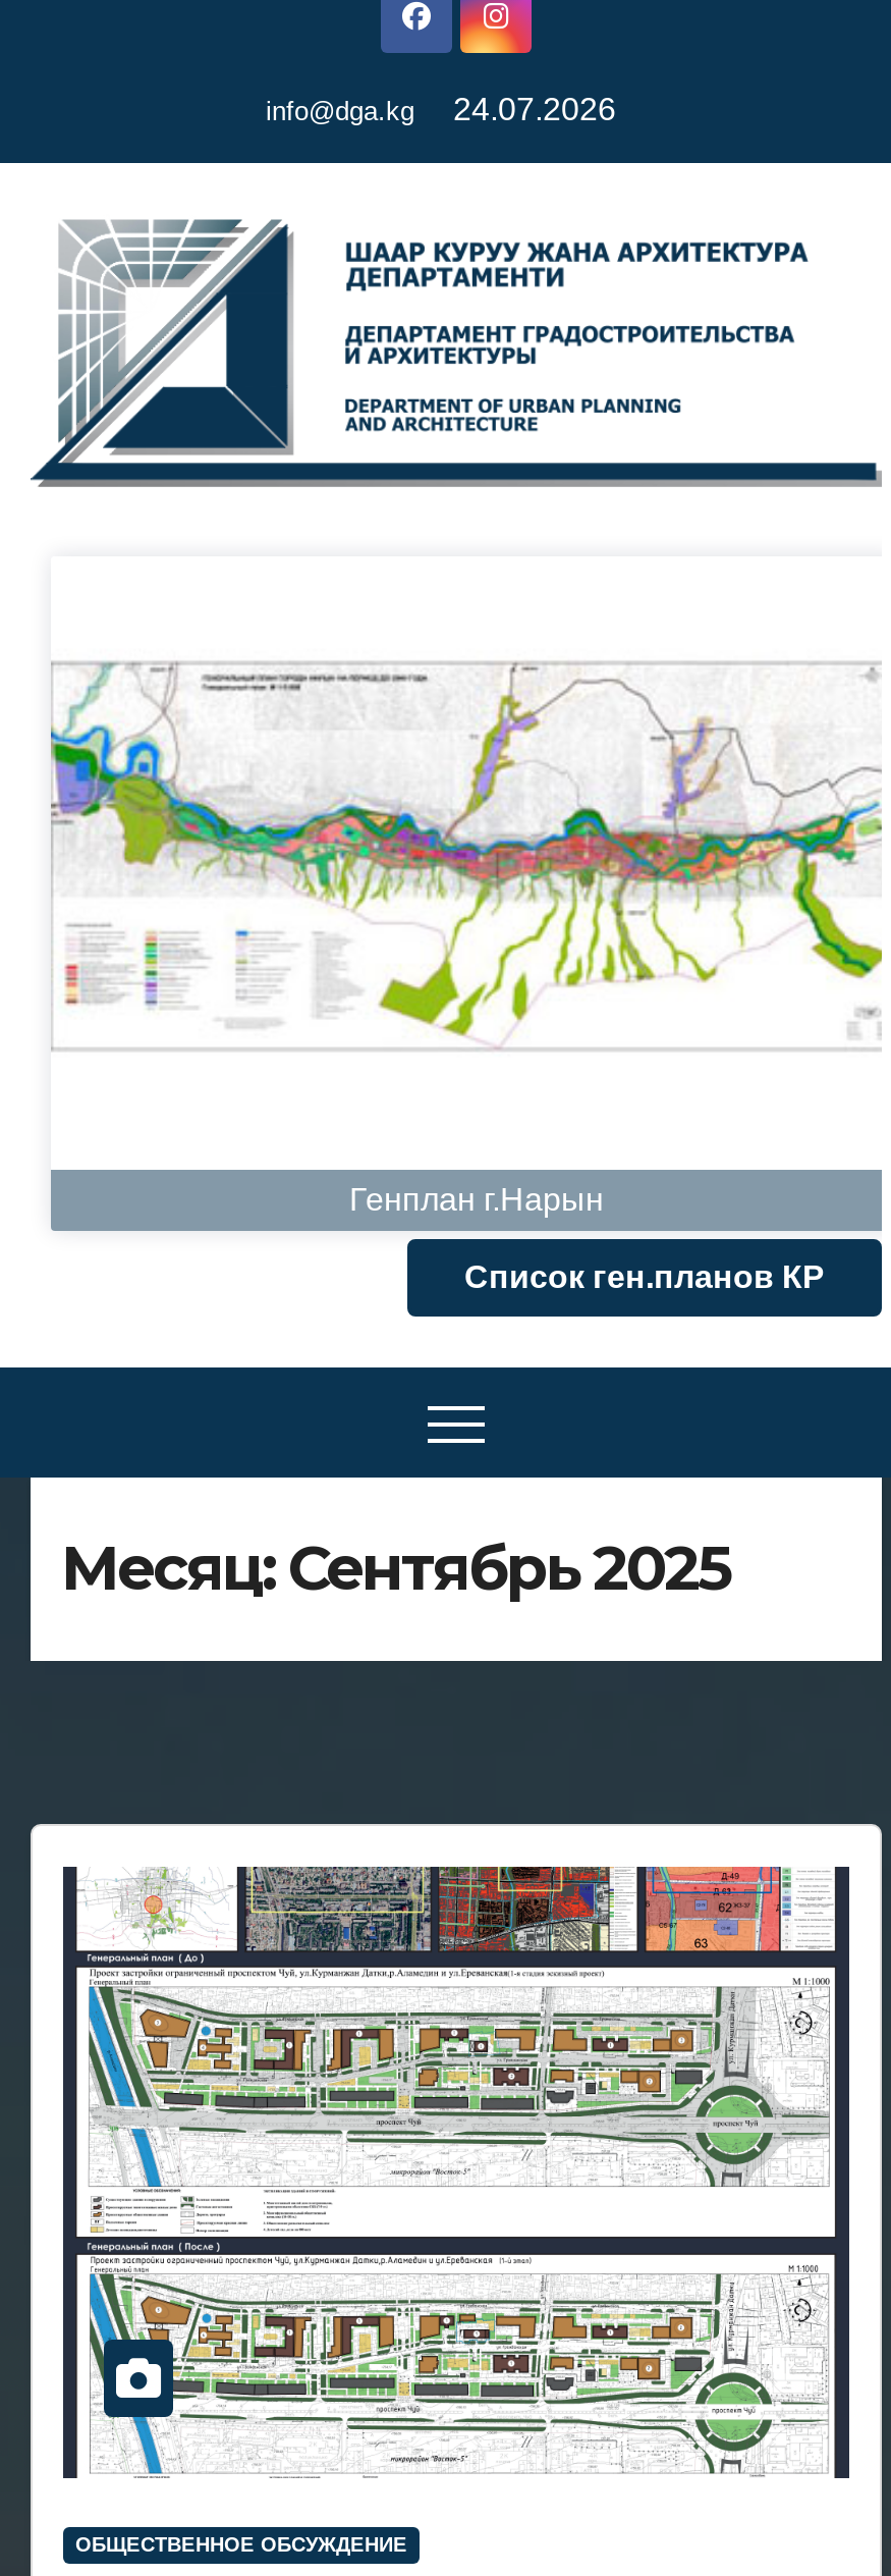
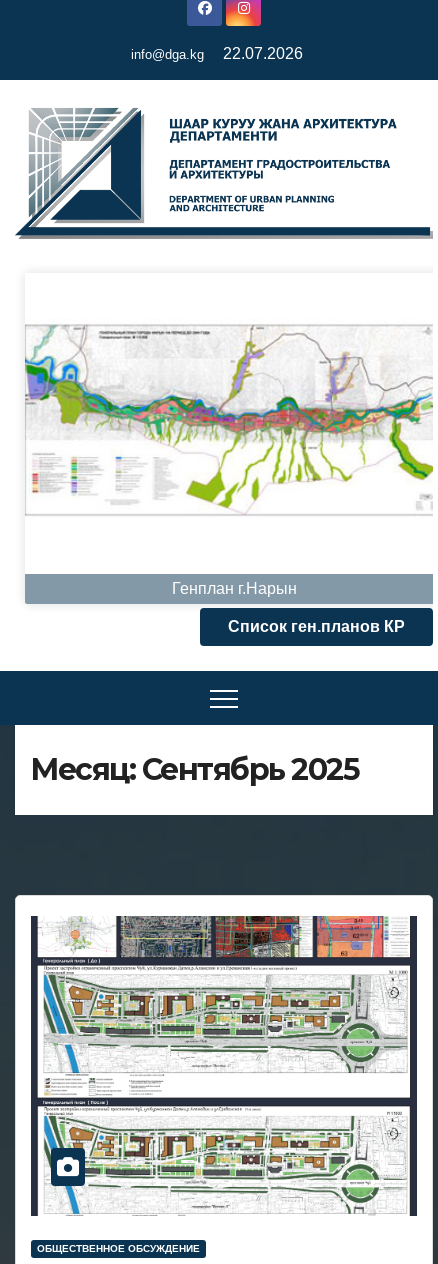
- info@dga.kg 24.07.2026
+ info@dga.kg 22.07.2026
